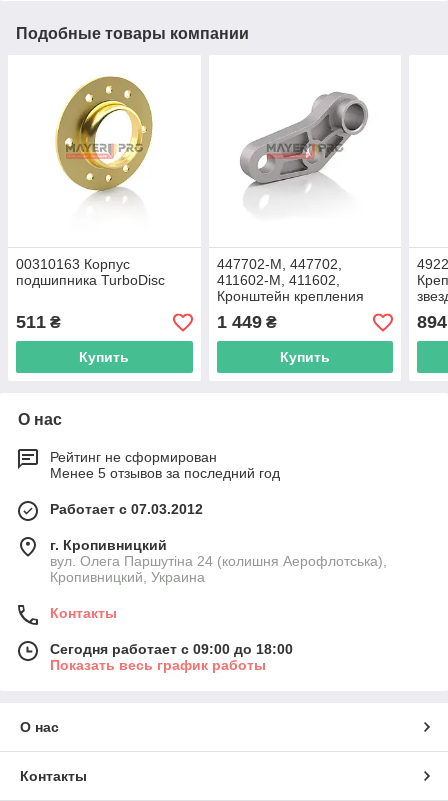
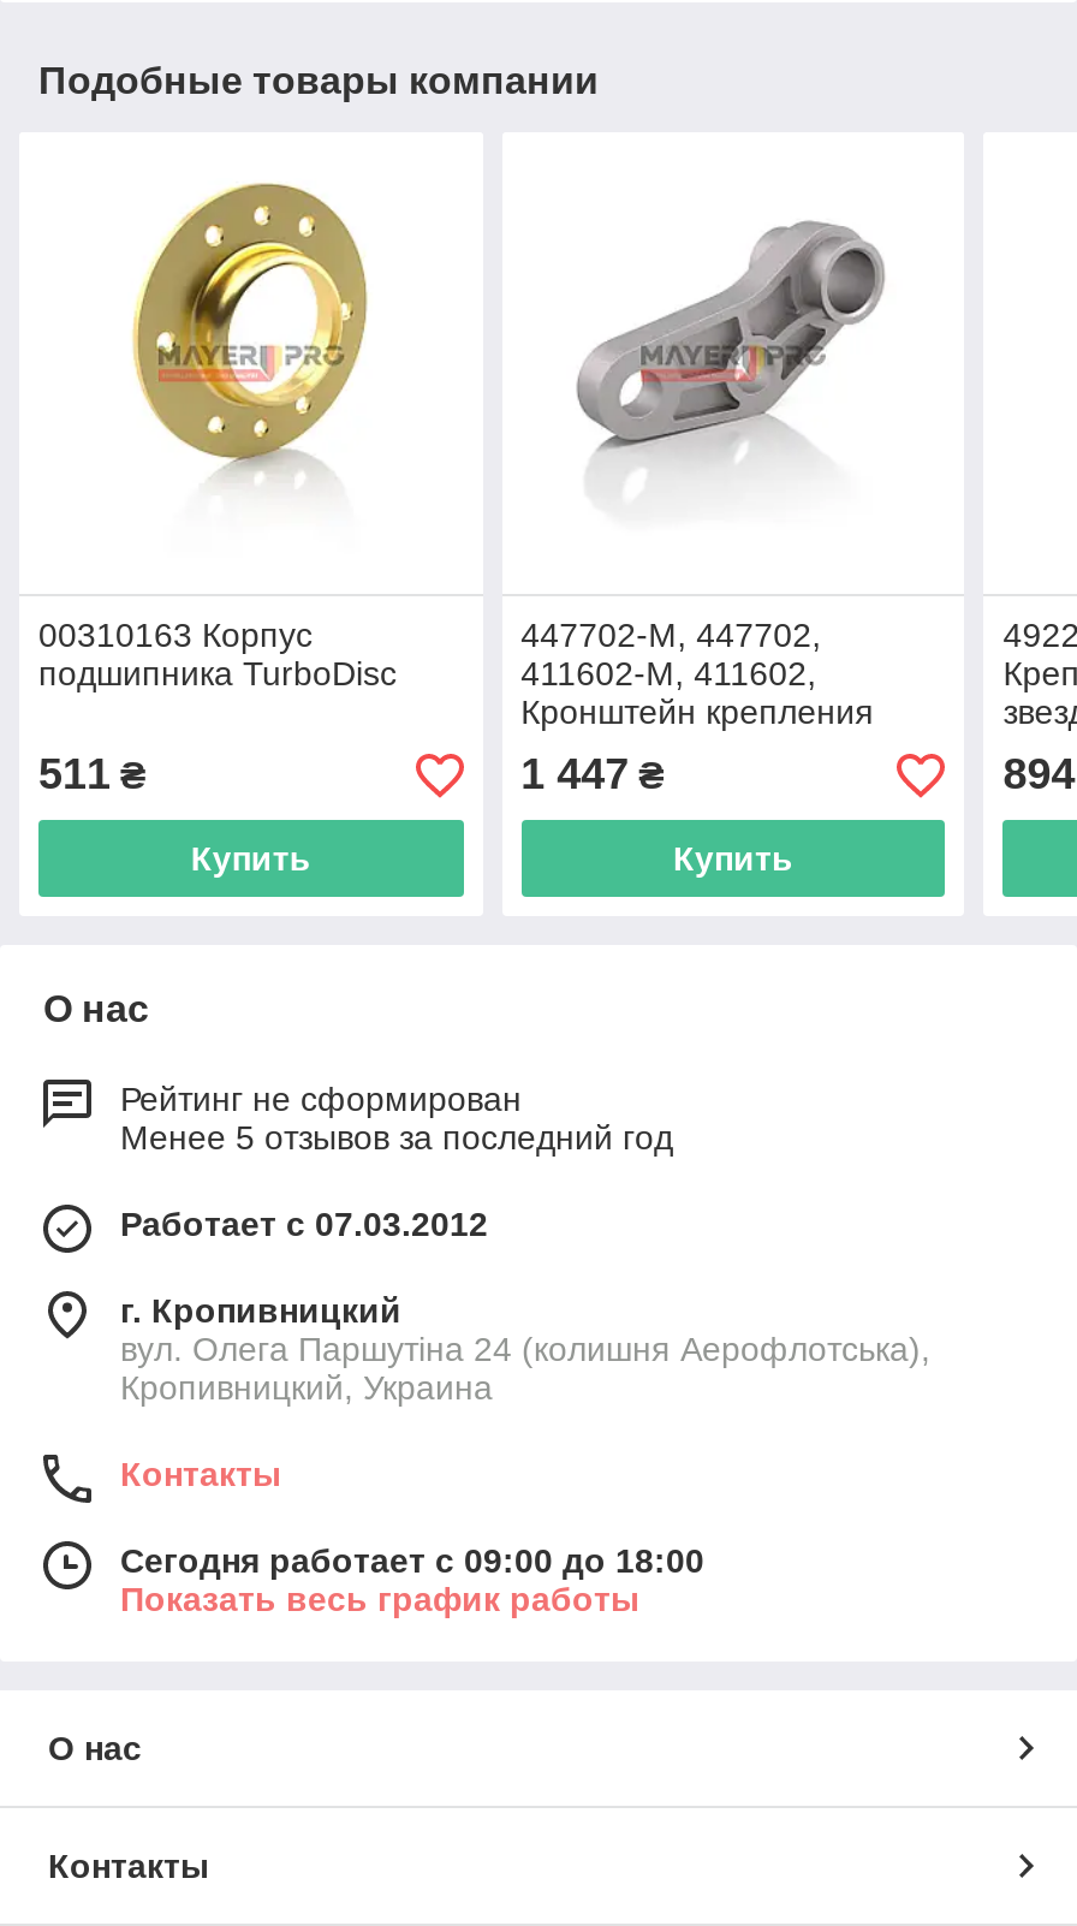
- 1 449 ₴
+ 1 447 ₴
